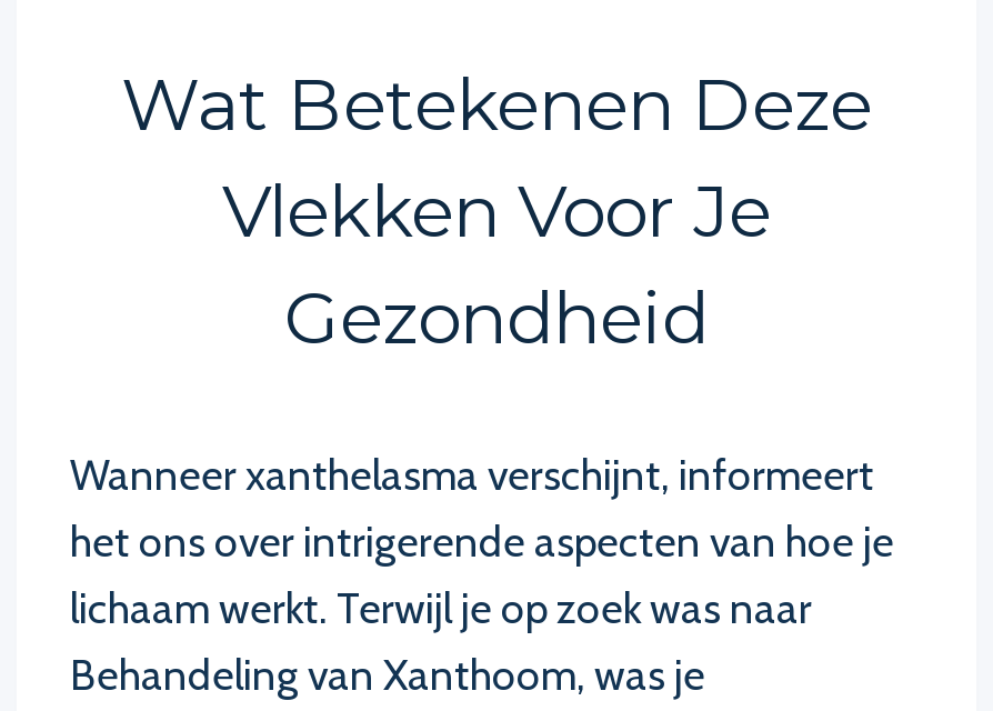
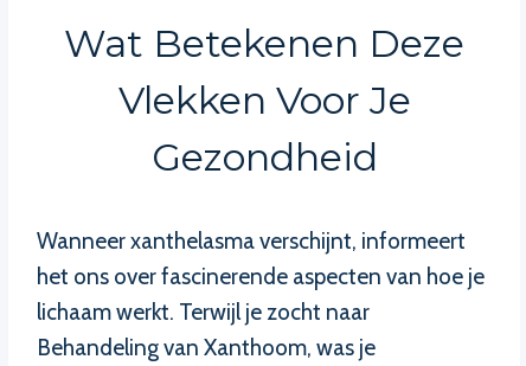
- het ons over intrigerende aspecten van hoe je
- lichaam werkt. Terwijl je op zoek was naar
+ het ons over fascinerende aspecten van hoe je
+ lichaam werkt. Terwijl je zocht naar
